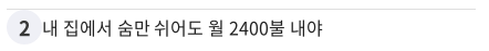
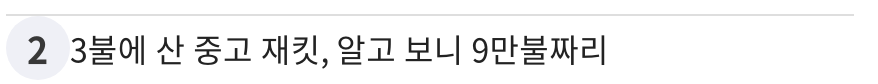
- 2 내 집에서 숨만 쉬어도 월 2400불 내야
+ 2 3불에 산 중고 재킷, 알고 보니 9만불짜리
